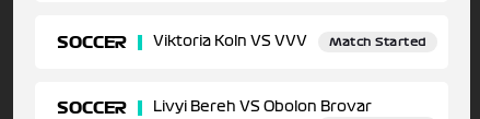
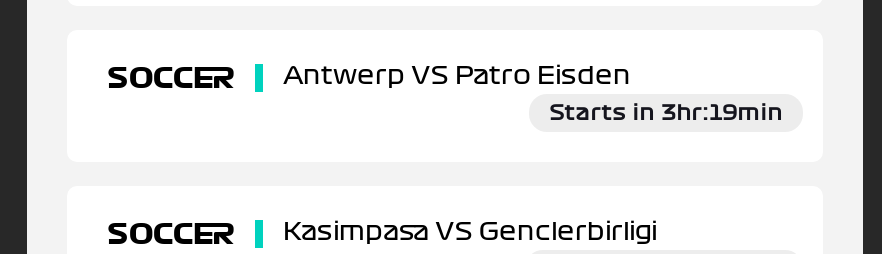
- Viktoria Koln VS VVV
- Match Started
+ Antwerp VS Patro Eisden
+ Starts in 3hr:19min

- Livyi Bereh VS Obolon Brovar
+ Kasimpasa VS Genclerbirligi
